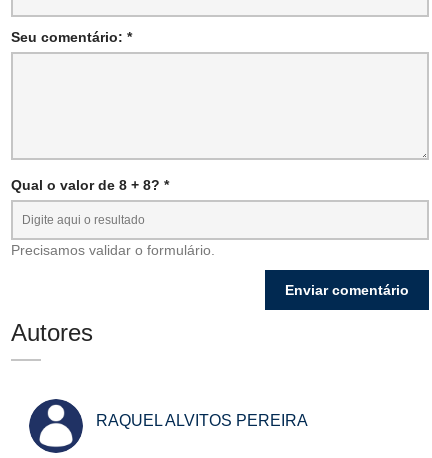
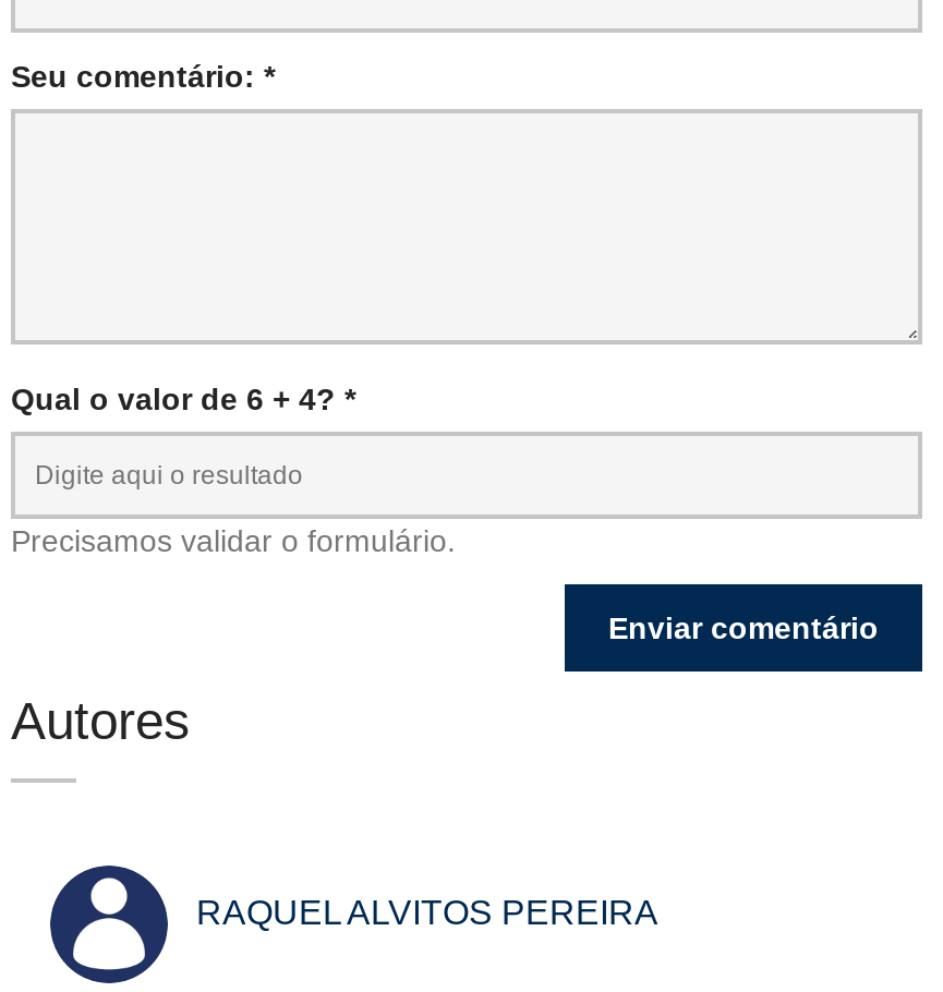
- Qual o valor de 8 + 8? *
+ Qual o valor de 6 + 4? *
